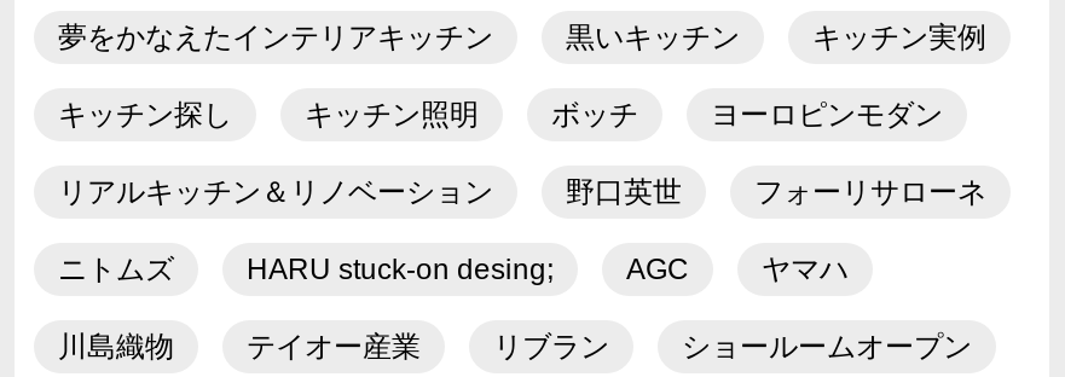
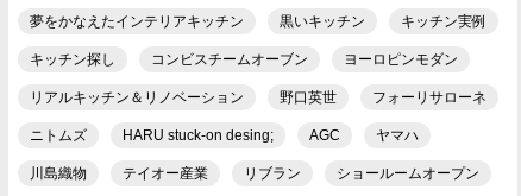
- キッチン照明
- ボッチ
+ コンビスチームオーブン
